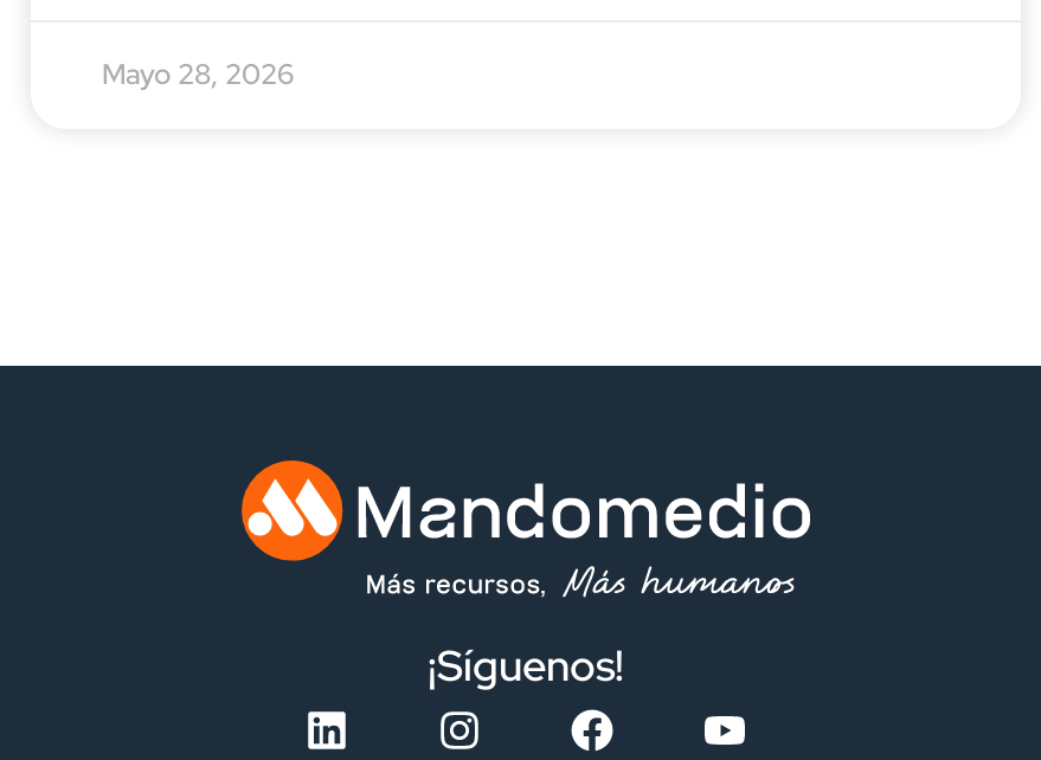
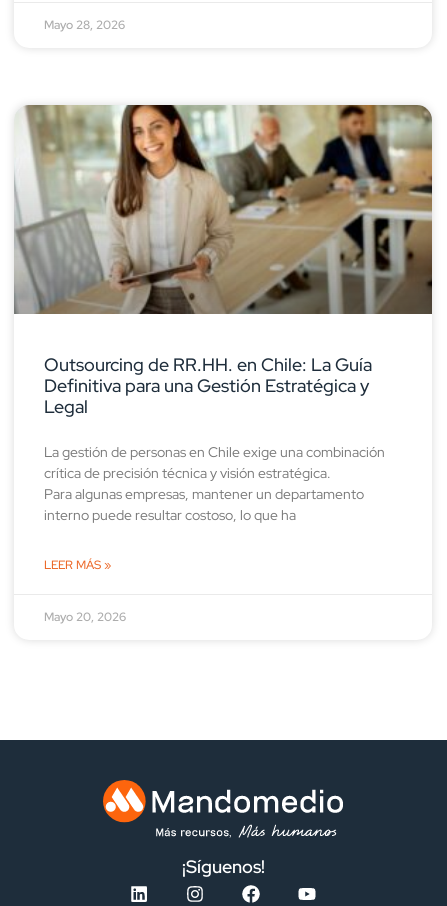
+ [image]
+ Outsourcing de RR.HH. en Chile: La Guía
+ Definitiva para una Gestión Estratégica y
+ Legal
+ La gestión de personas en Chile exige una combinación
+ crítica de precisión técnica y visión estratégica.
+ Para algunas empresas, mantener un departamento
+ interno puede resultar costoso, lo que ha
+ LEER MÁS »
+ Mayo 20, 2026
